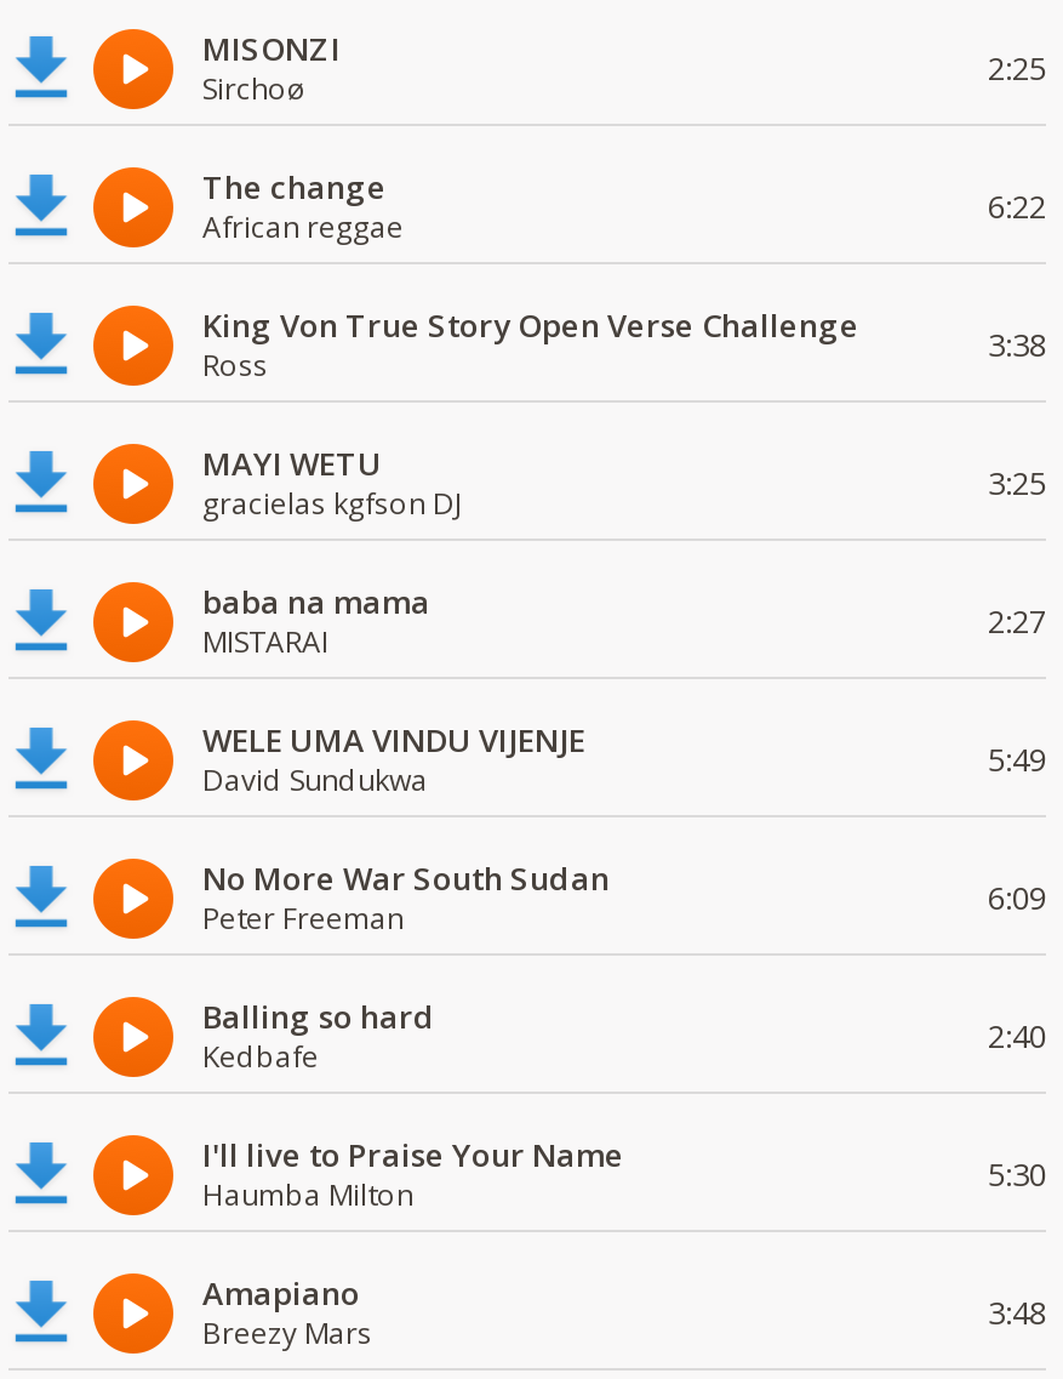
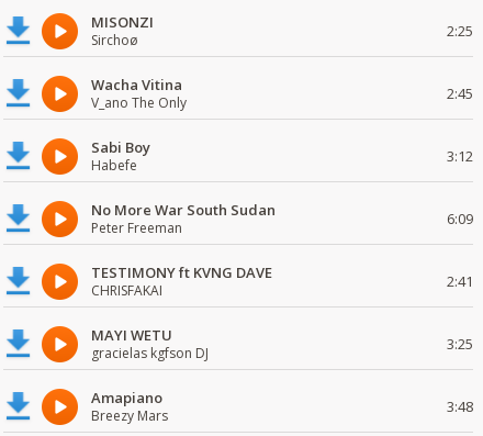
- The change
- African reggae
- 6:22
- King Von True Story Open Verse Challenge
- Ross
- 3:38
- baba na mama
- MISTARAI
- 2:27
- WELE UMA VINDU VIJENJE
- David Sundukwa
- 5:49
+ Wacha Vitina
+ V_ano The Only
+ 2:45
+ Sabi Boy
+ Habefe
+ 3:12

moved down: MAYI WETU | gracielas kgfson DJ | 3:25

- Balling so hard
- Kedbafe
- 2:40
+ TESTIMONY ft KVNG DAVE
+ CHRISFAKAI
+ 2:41

- I'll live to Praise Your Name
- Haumba Milton
- 5:30
